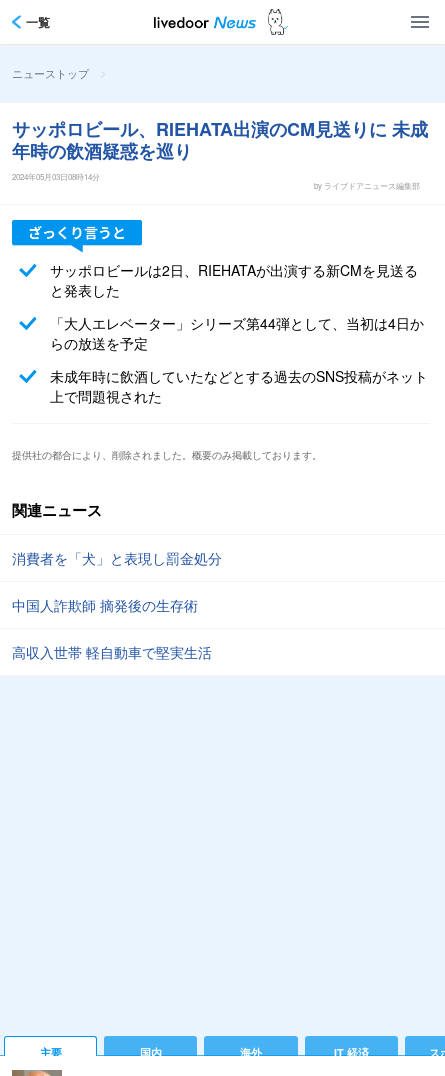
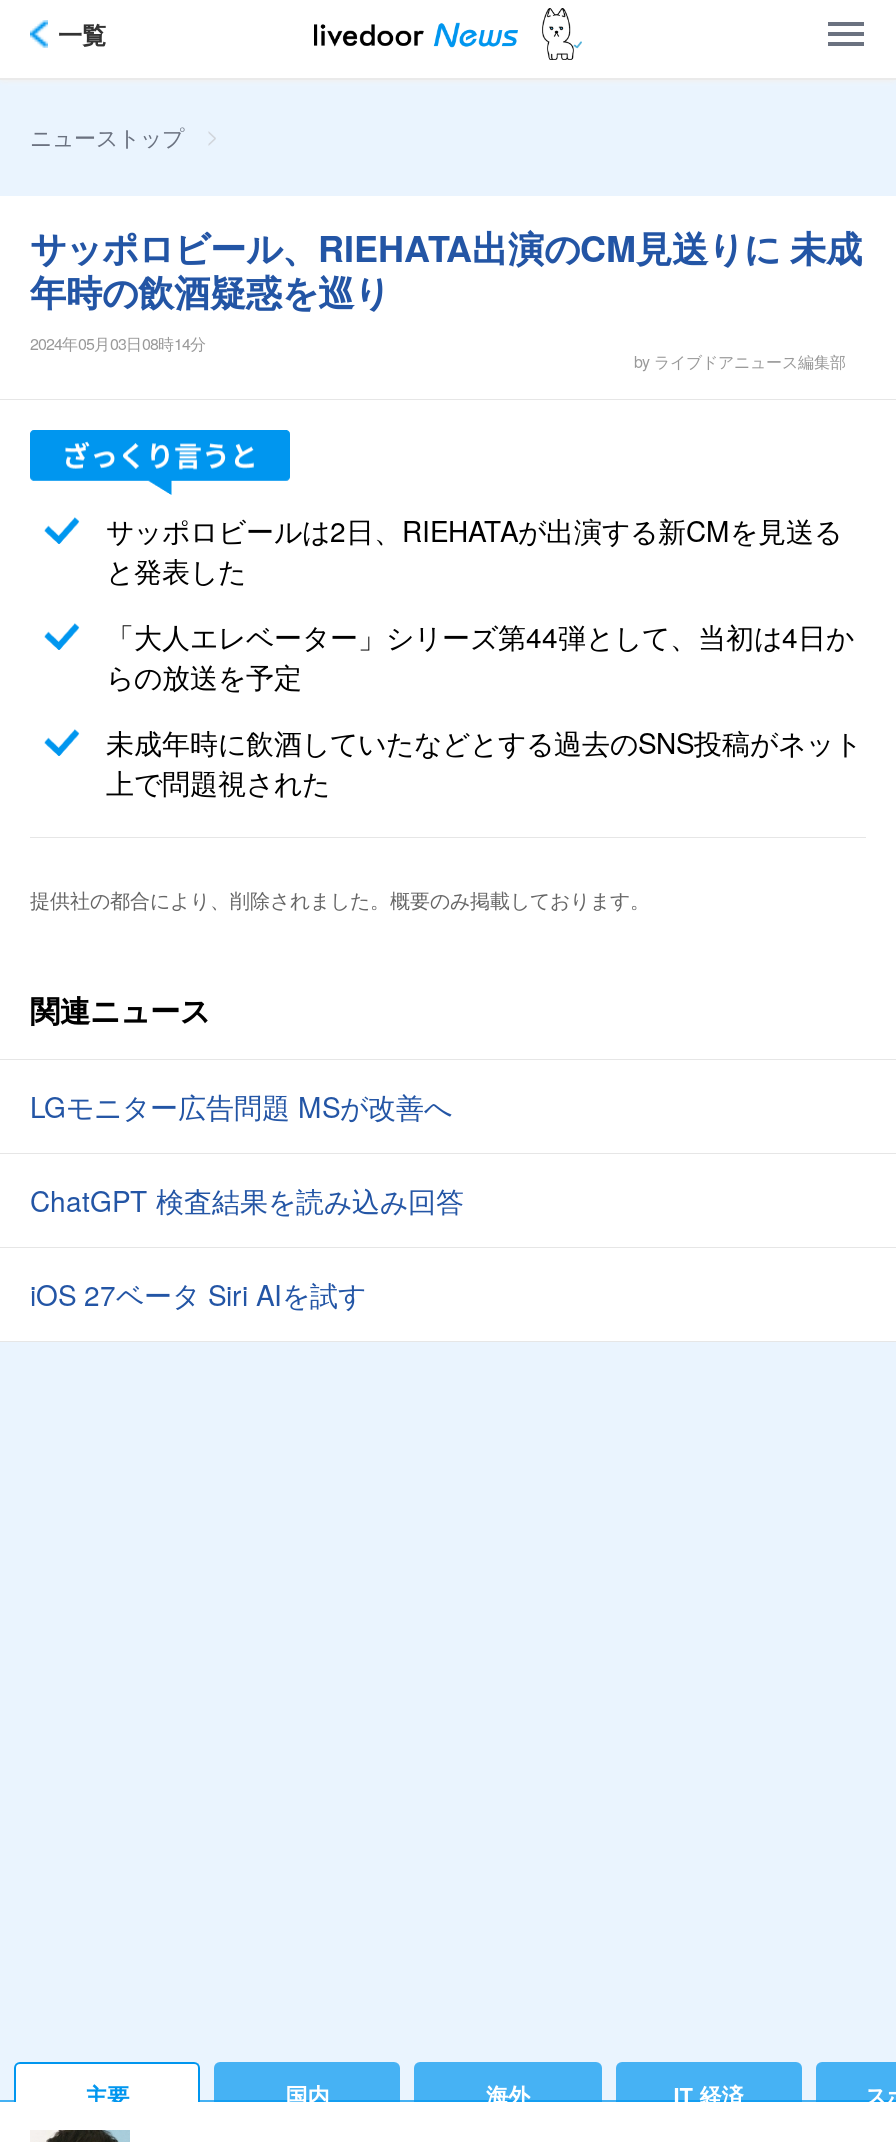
- 消費者を「犬」と表現し罰金処分
+ LGモニター広告問題 MSが改善へ

- 中国人詐欺師 摘発後の生存術
+ ChatGPT 検査結果を読み込み回答

- 高収入世帯 軽自動車で堅実生活
+ iOS 27ベータ Siri AIを試す
